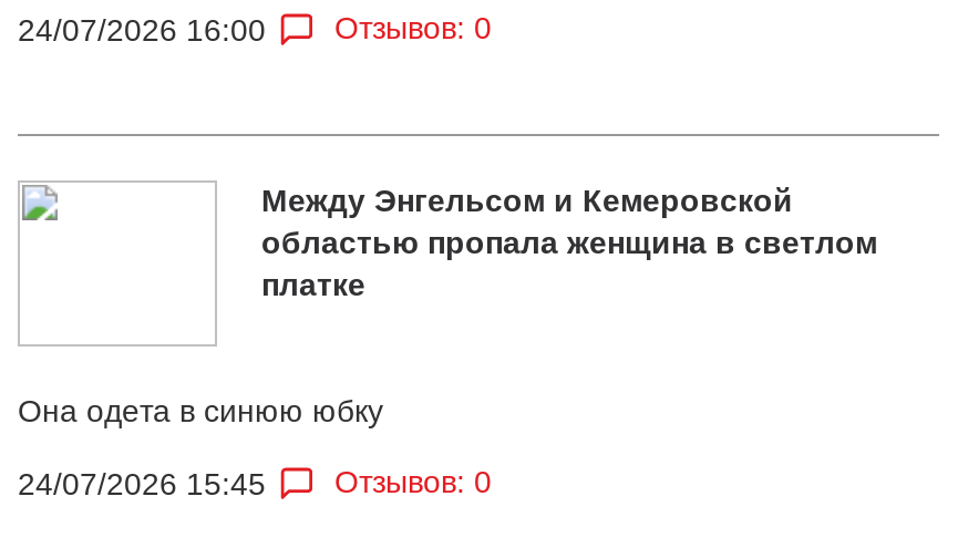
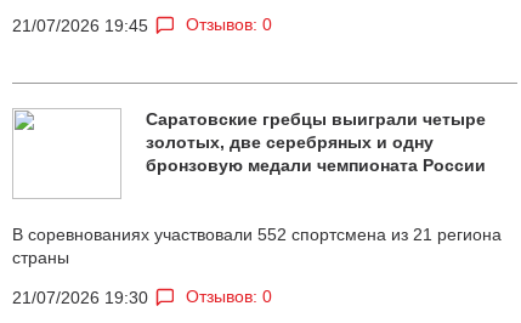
- 24/07/2026 16:00 Отзывов: 0
+ 21/07/2026 19:45 Отзывов: 0

- Между Энгельсом и Кемеровской
- областью пропала женщина в светлом
- платке
+ Саратовские гребцы выиграли четыре
+ золотых, две серебряных и одну
+ бронзовую медали чемпионата России

- Она одета в синюю юбку
+ В соревнованиях участвовали 552 спортсмена из 21 региона
+ страны

- 24/07/2026 15:45 Отзывов: 0
+ 21/07/2026 19:30 Отзывов: 0
